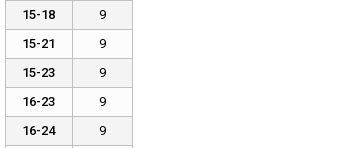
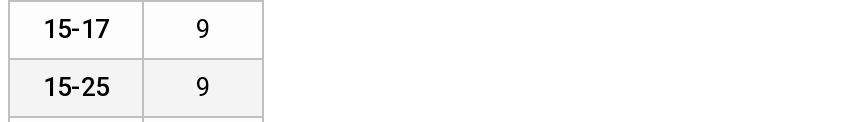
- 15-18
+ 15-17

- 15-21
- 9
- 15-23
- 9
- 16-23
- 9
- 16-24
+ 15-25
